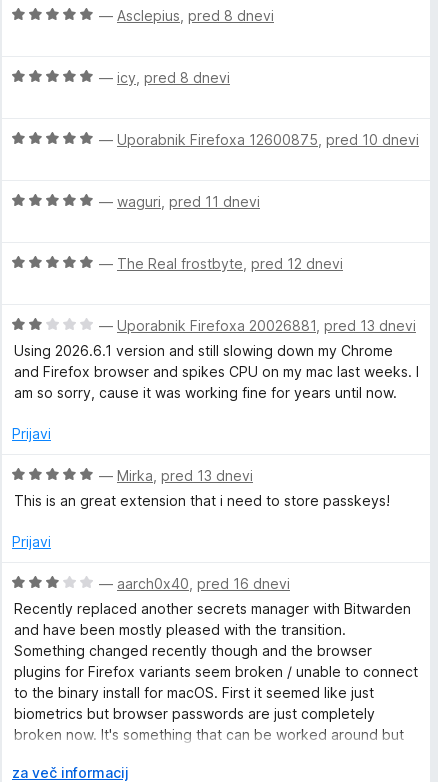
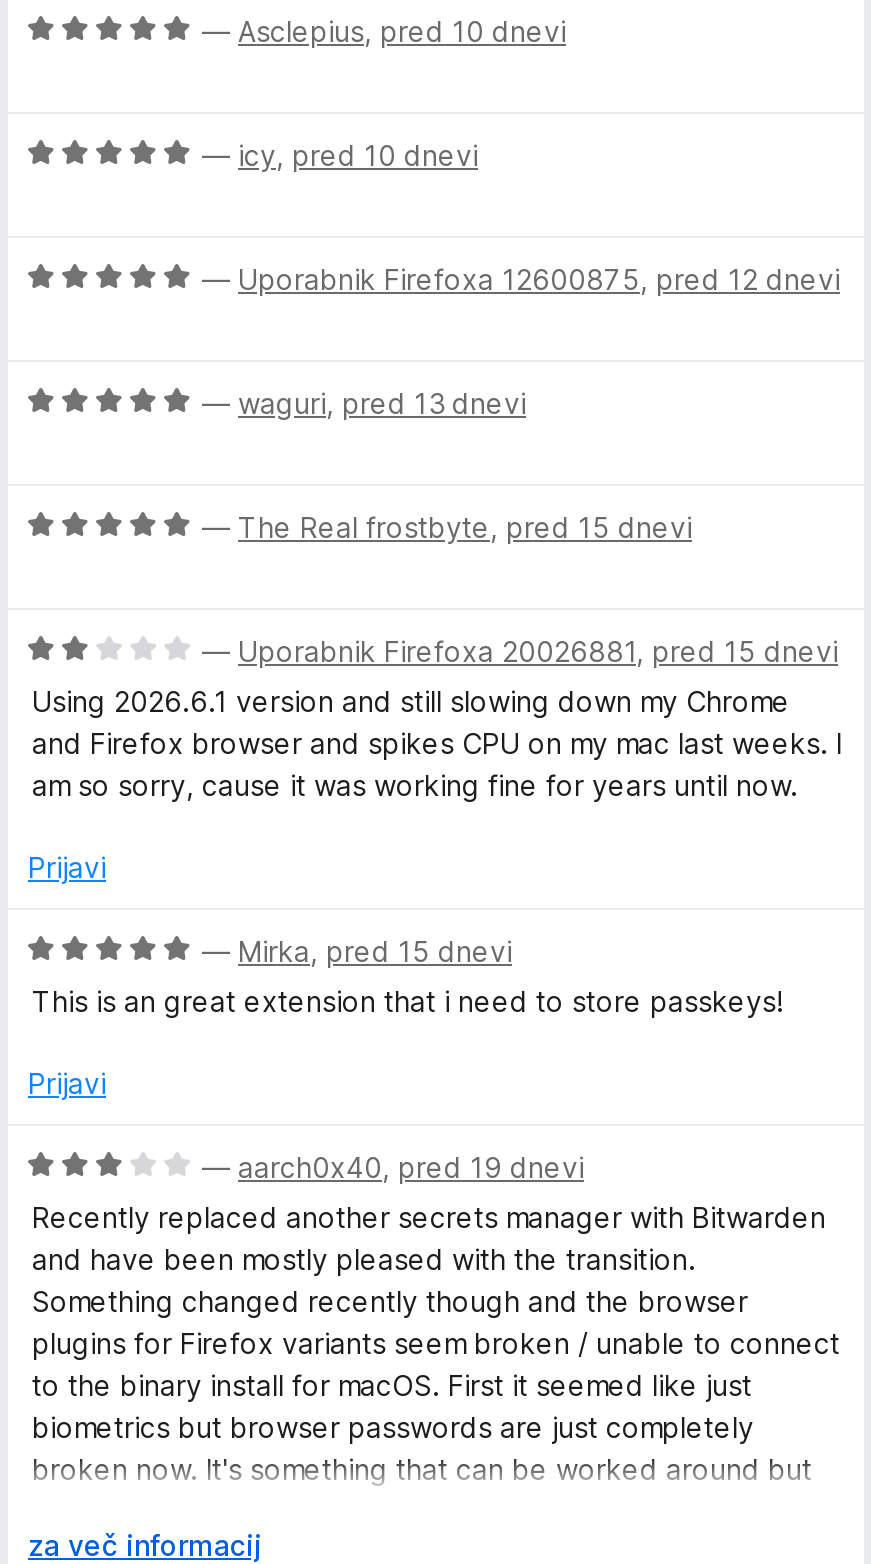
- — Asclepius, pred 8 dnevi
+ — Asclepius, pred 10 dnevi

- — icy, pred 8 dnevi
+ — icy, pred 10 dnevi

- — Uporabnik Firefoxa 12600875, pred 10 dnevi
+ — Uporabnik Firefoxa 12600875, pred 12 dnevi

- — waguri, pred 11 dnevi
+ — waguri, pred 13 dnevi

- — The Real frostbyte, pred 12 dnevi
+ — The Real frostbyte, pred 15 dnevi

- — Uporabnik Firefoxa 20026881, pred 13 dnevi
+ — Uporabnik Firefoxa 20026881, pred 15 dnevi

- — Mirka, pred 13 dnevi
+ — Mirka, pred 15 dnevi

- — aarch0x40, pred 16 dnevi
+ — aarch0x40, pred 19 dnevi
